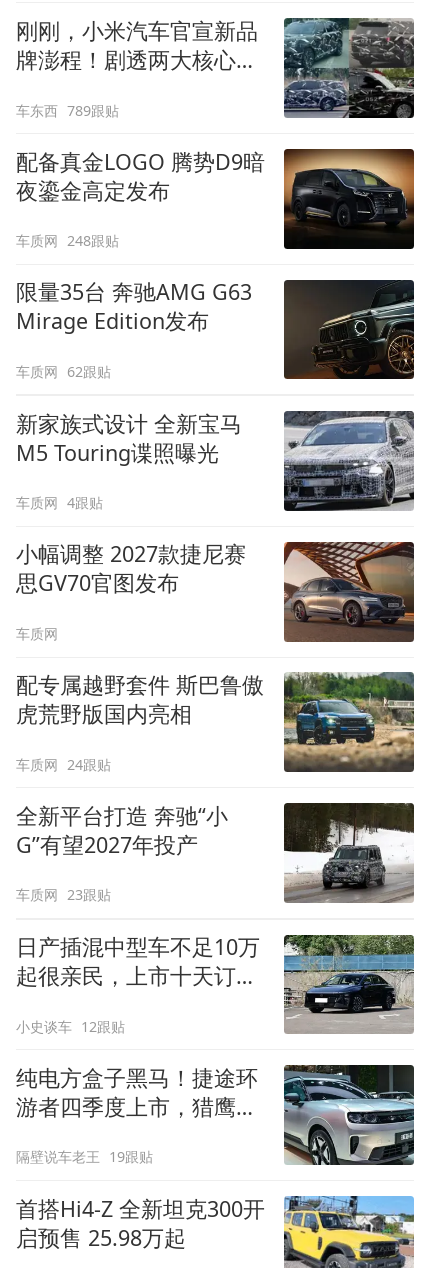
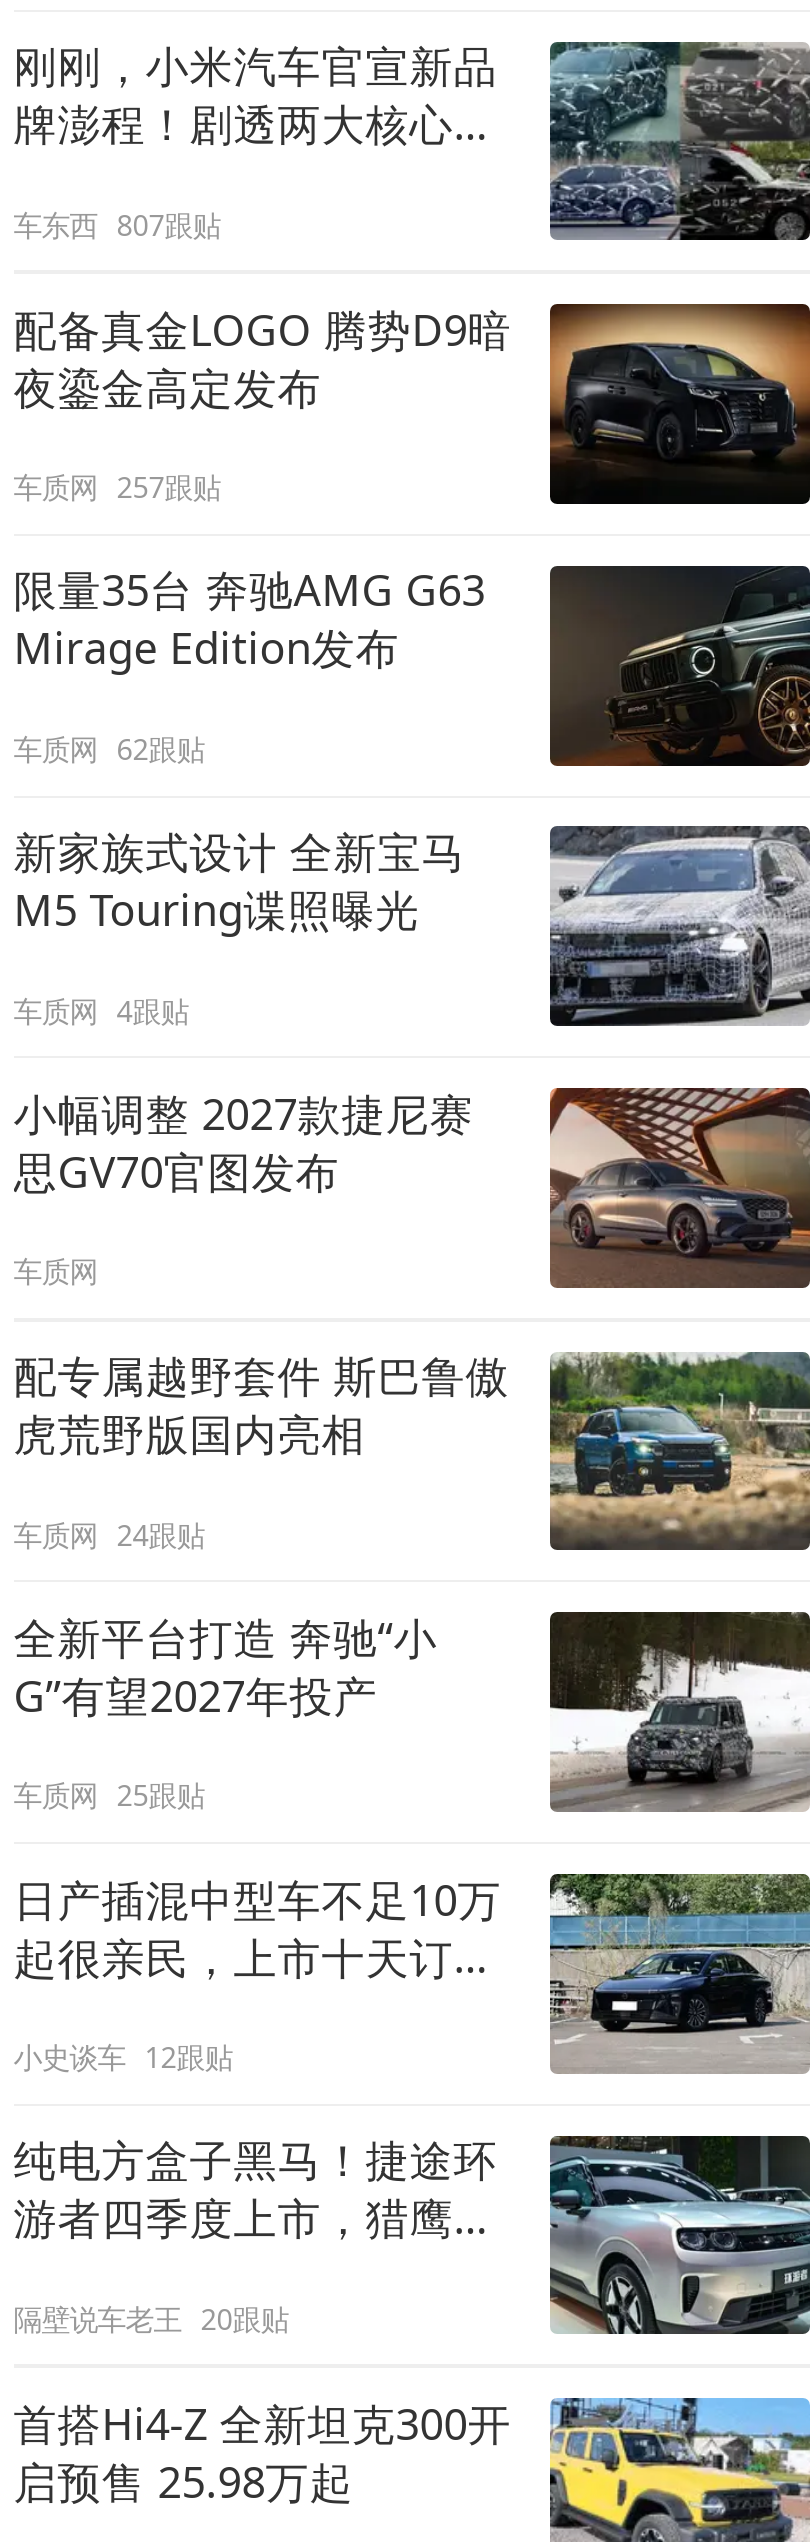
- 车东西 789跟贴
+ 车东西 807跟贴

- 车质网 248跟贴
+ 车质网 257跟贴

- 车质网 23跟贴
+ 车质网 25跟贴

- 隔壁说车老王 19跟贴
+ 隔壁说车老王 20跟贴
